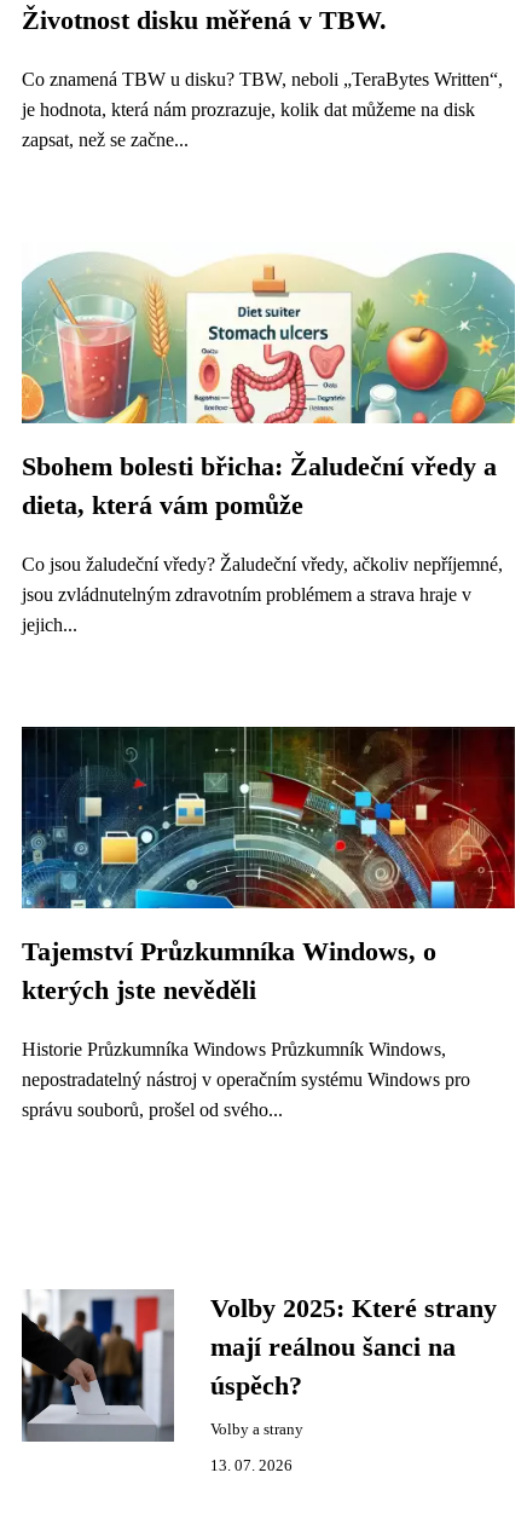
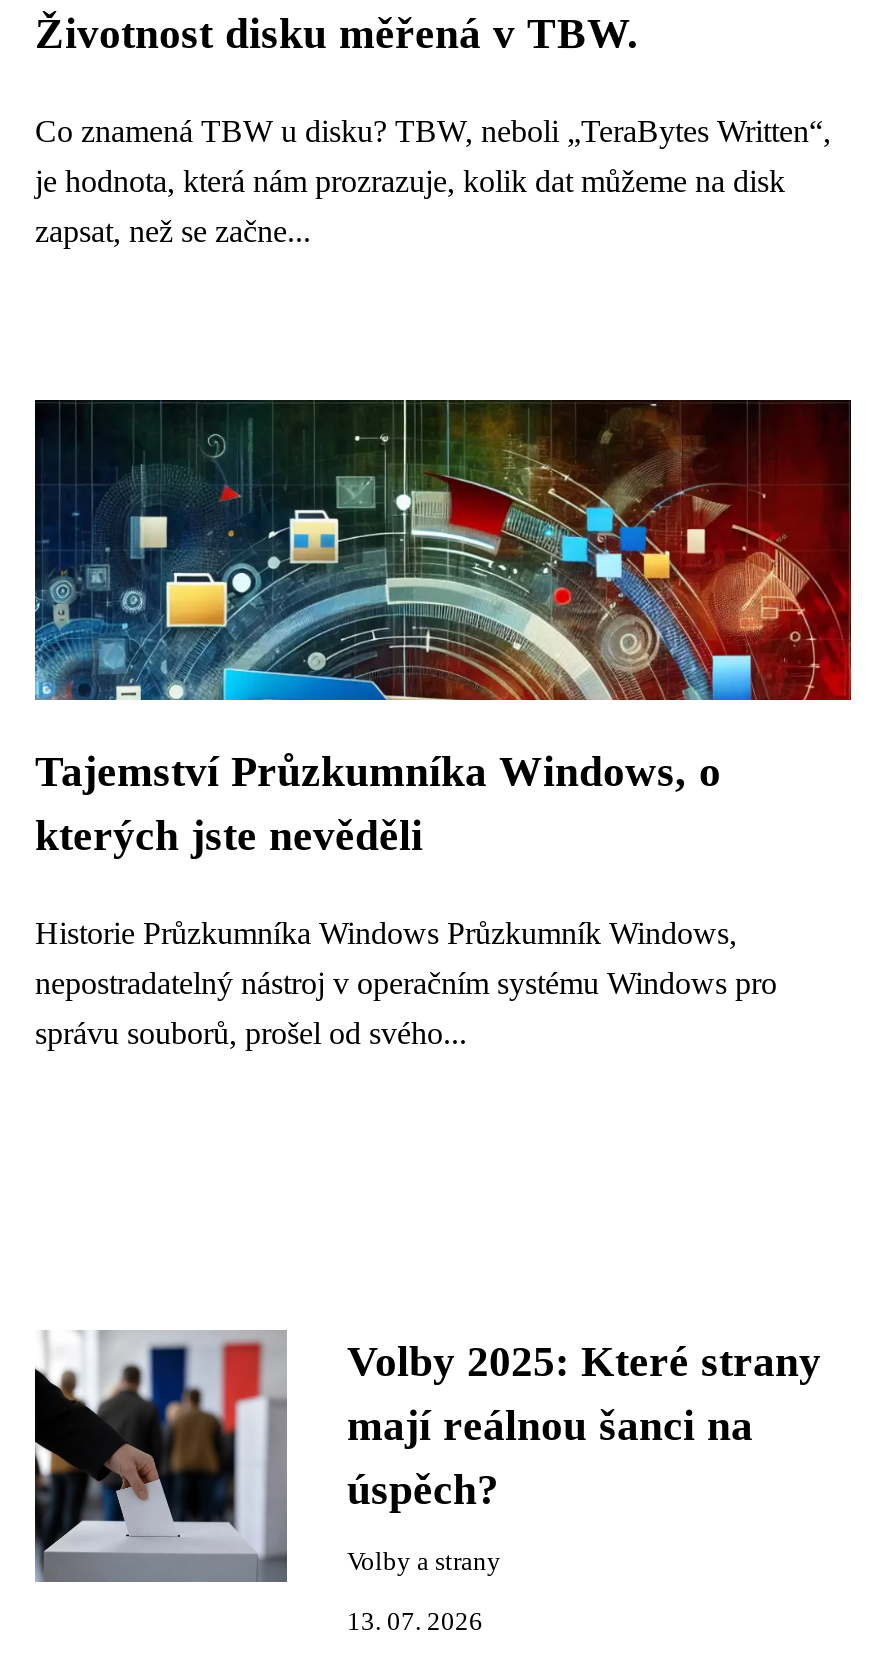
- [image]
- Sbohem bolesti břicha: Žaludeční vředy a
- dieta, která vám pomůže
- Co jsou žaludeční vředy? Žaludeční vředy, ačkoliv nepříjemné,
- jsou zvládnutelným zdravotním problémem a strava hraje v
- jejich...
